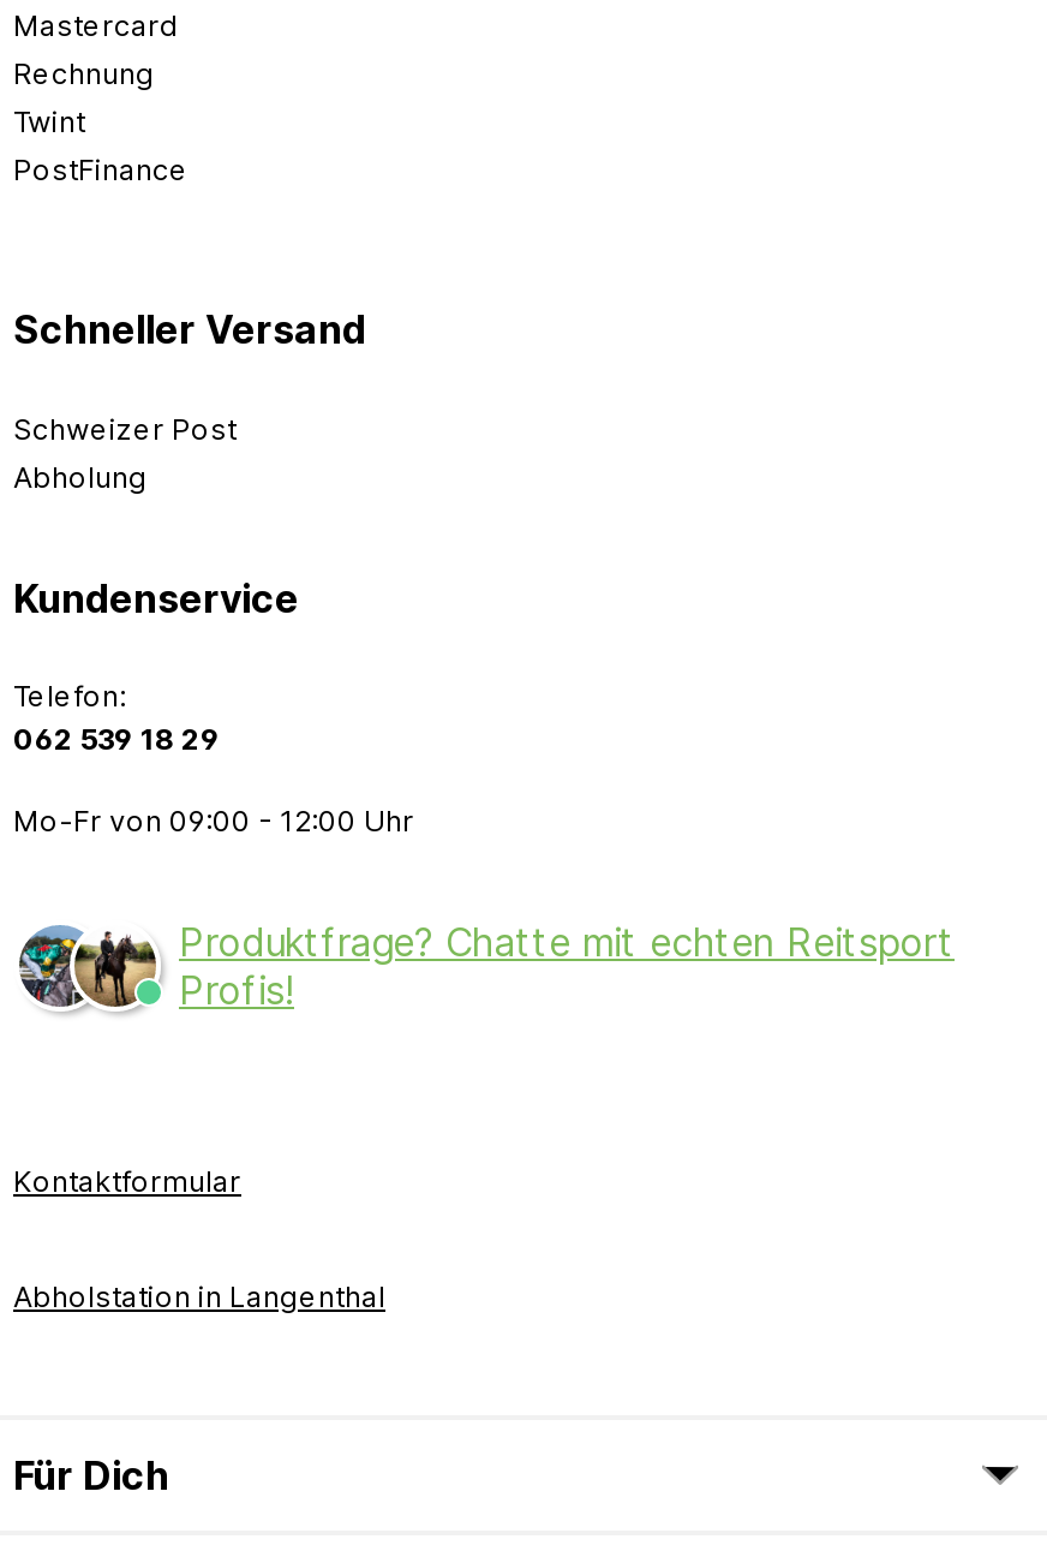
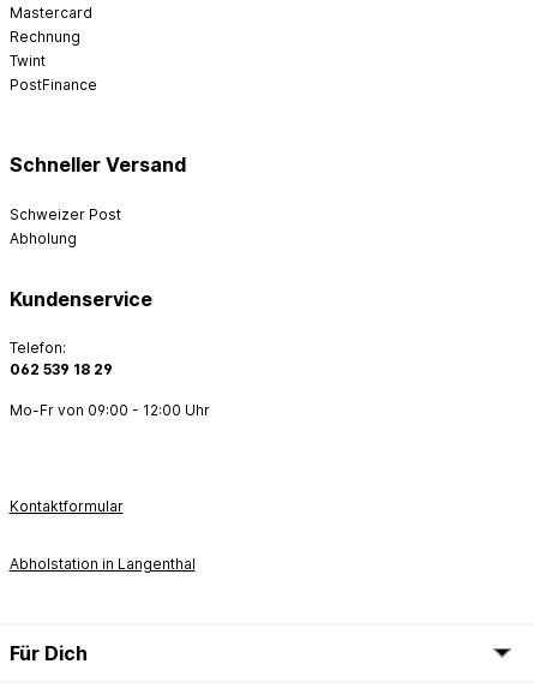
- [image]
- Produktfrage? Chatte mit echten Reitsport
- Profis!
